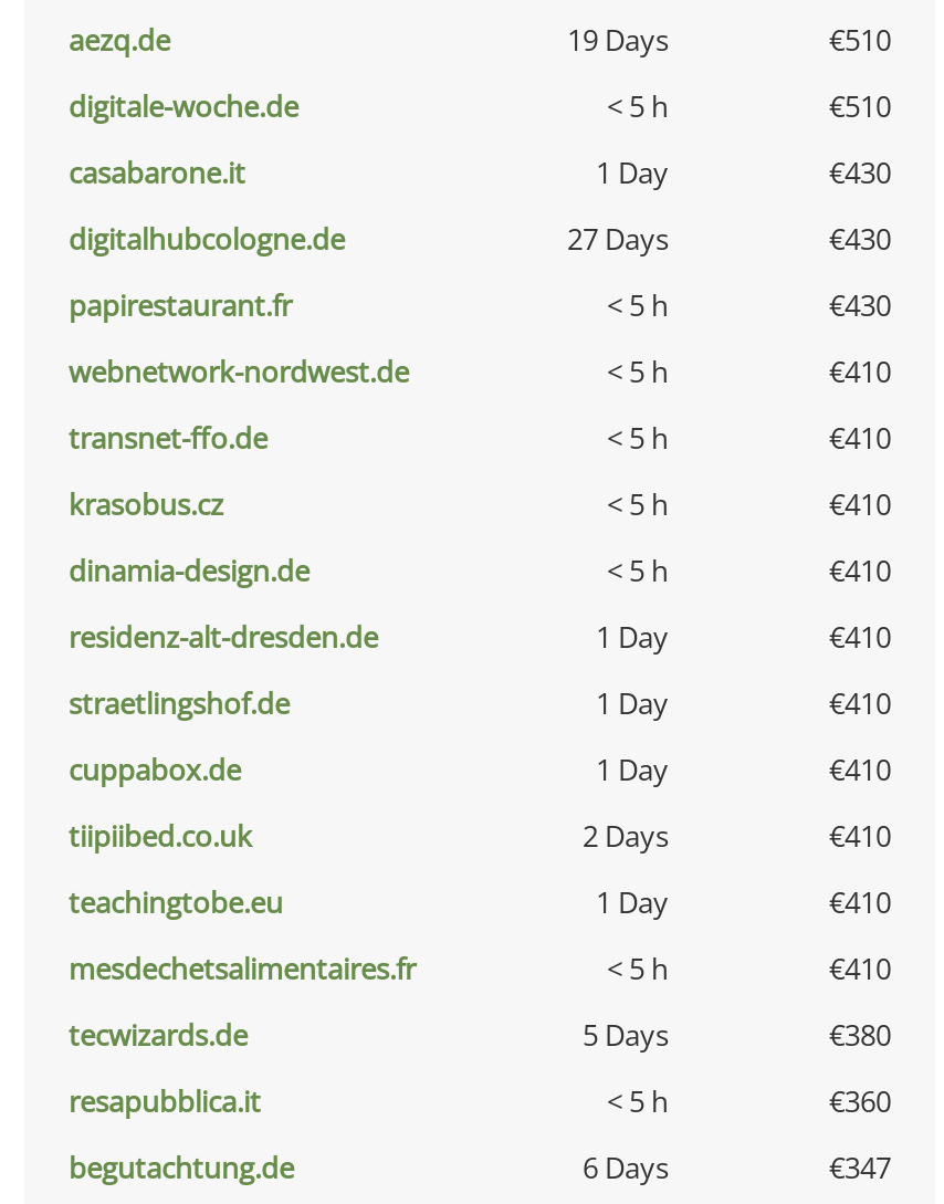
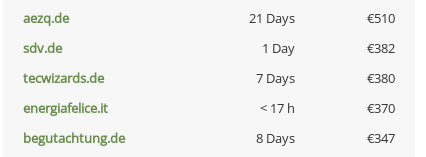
- 19 Days
+ 21 Days

- digitale-woche.de
- < 5 h
- €510
- casabarone.it
+ sdv.de

- €430
- digitalhubcologne.de
- 27 Days
- €430
- papirestaurant.fr
- < 5 h
- €430
- webnetwork-nordwest.de
- < 5 h
- €410
- transnet-ffo.de
- < 5 h
- €410
- krasobus.cz
- < 5 h
- €410
- dinamia-design.de
- < 5 h
- €410
- residenz-alt-dresden.de
- 1 Day
- €410
- straetlingshof.de
- 1 Day
- €410
- cuppabox.de
- 1 Day
- €410
- tiipiibed.co.uk
- 2 Days
- €410
- teachingtobe.eu
- 1 Day
- €410
- mesdechetsalimentaires.fr
- < 5 h
- €410
+ €382

- 5 Days
+ 7 Days

- resapubblica.it
- < 5 h
- €360
+ energiafelice.it
+ < 17 h
+ €370

- 6 Days
+ 8 Days
